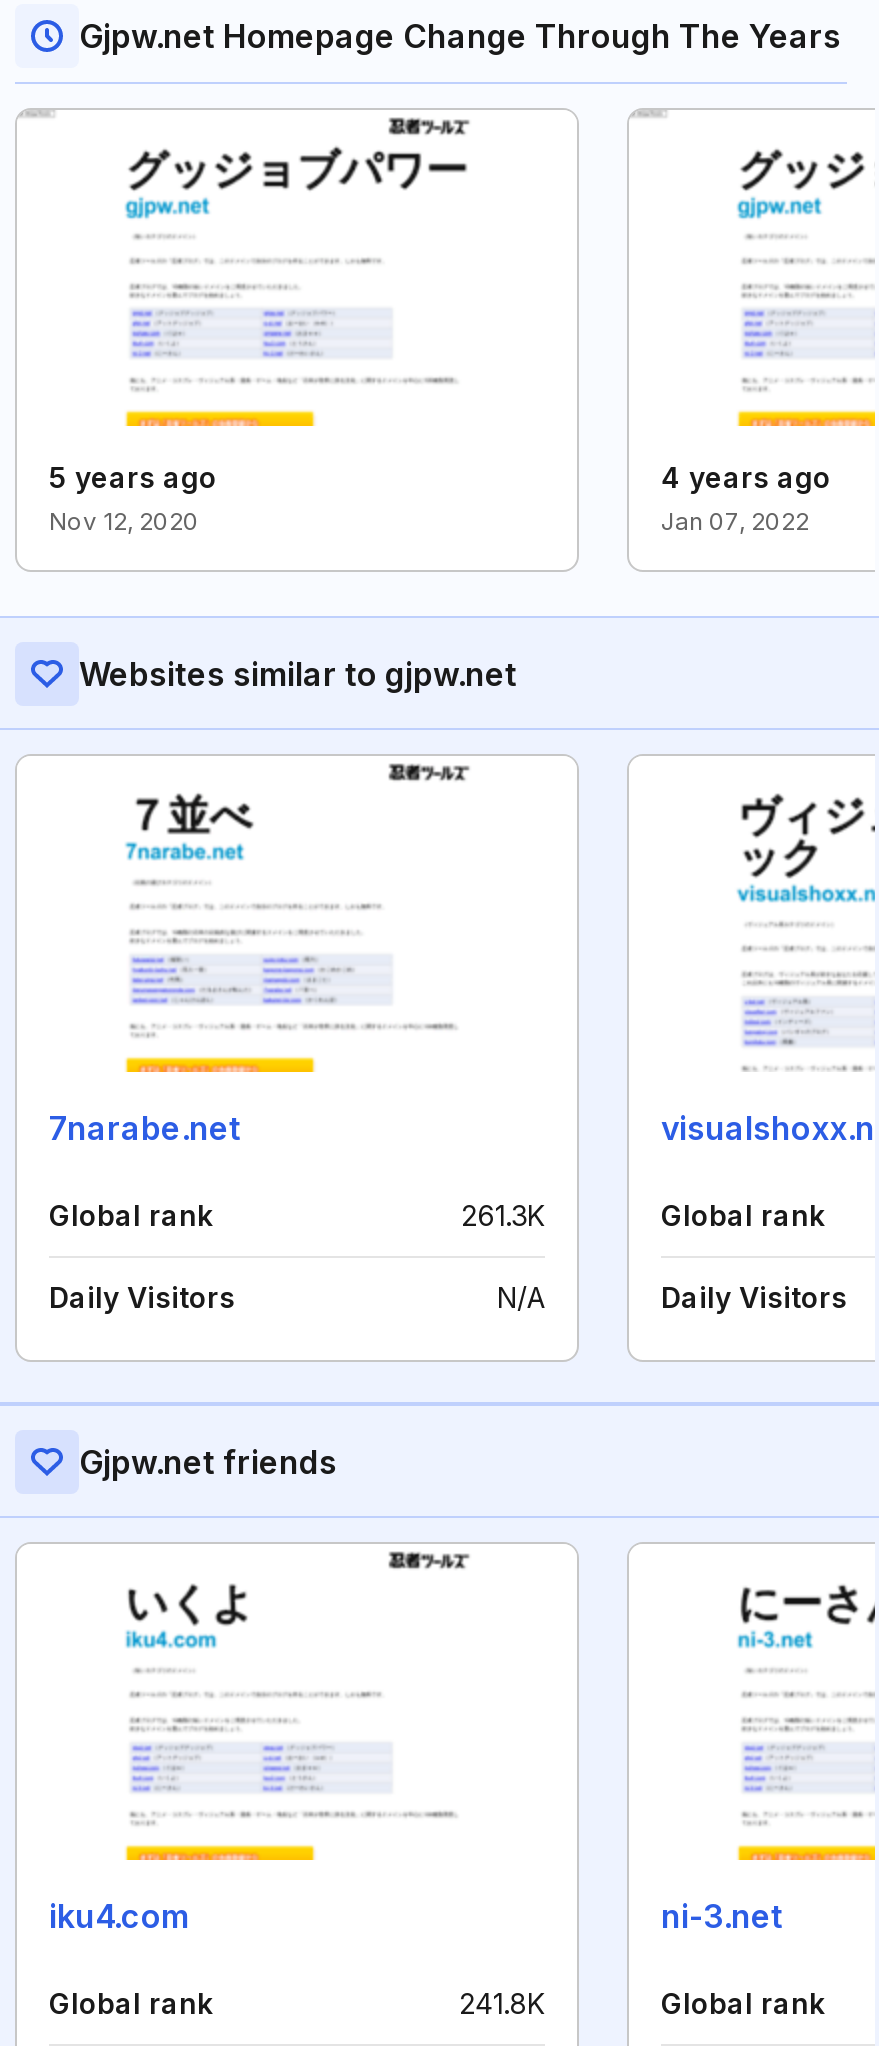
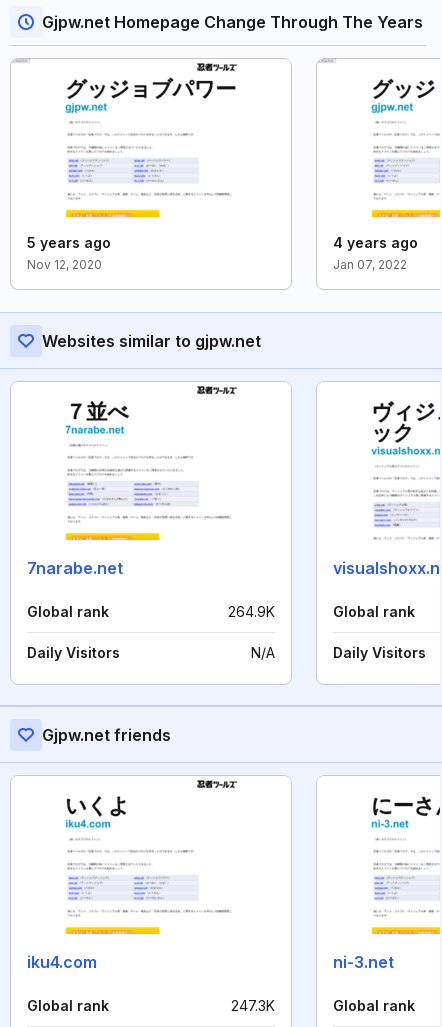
- 261.3K
+ 264.9K

- 241.8K
+ 247.3K
